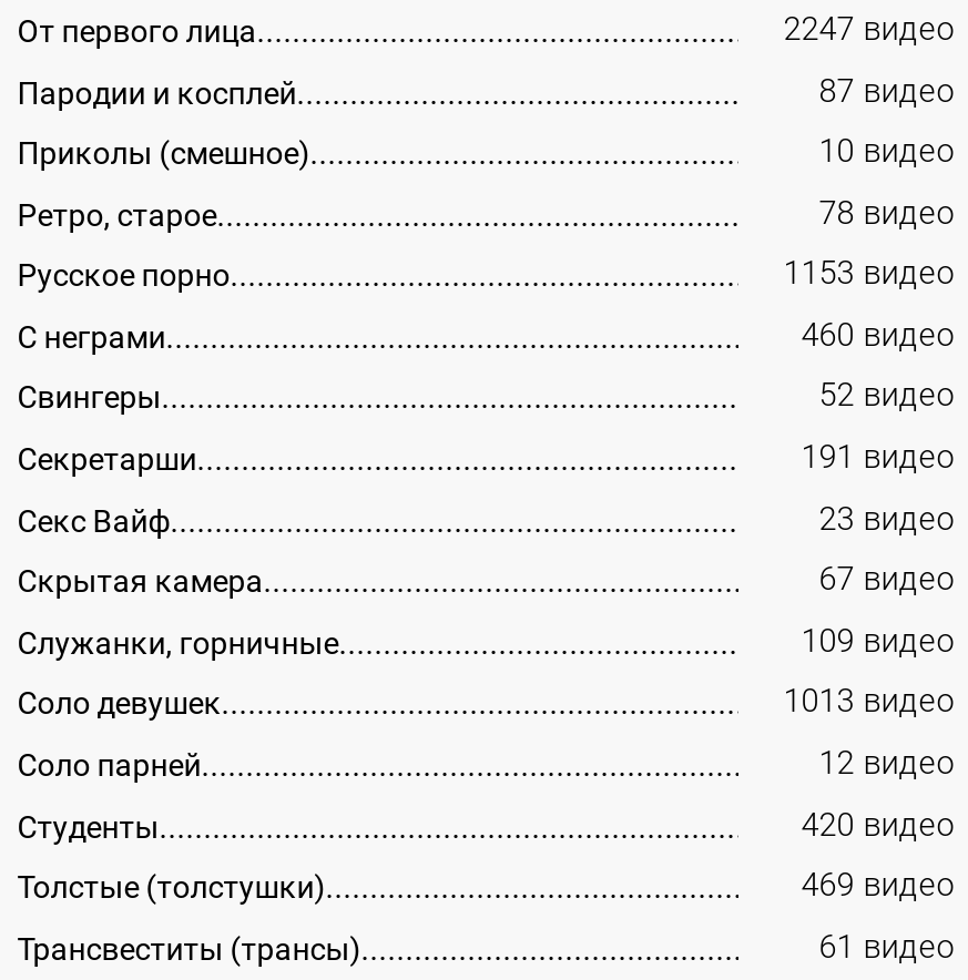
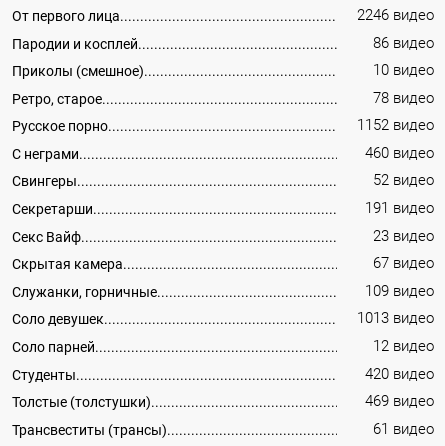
- 2247 видео
+ 2246 видео

- 87 видео
+ 86 видео

- 1153 видео
+ 1152 видео
